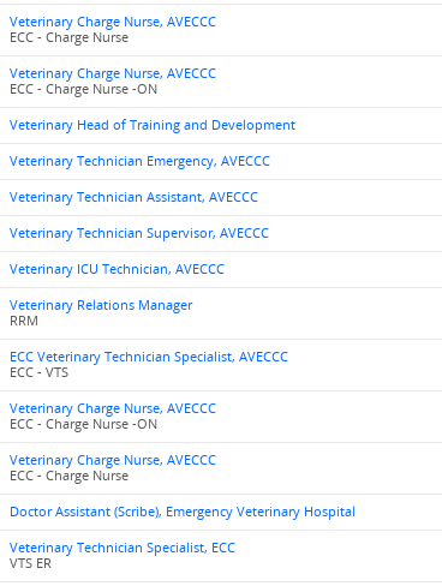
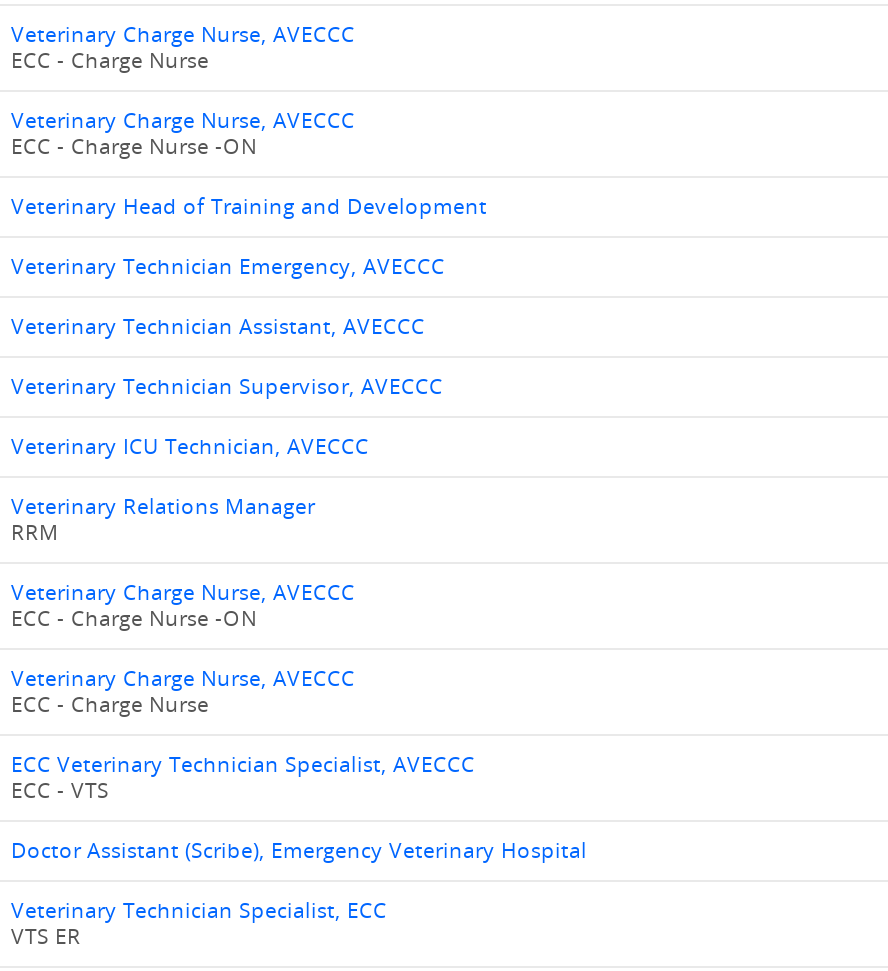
moved down: ECC Veterinary Technician Specialist, AVECCC | ECC - VTS

moved up: Veterinary Charge Nurse, AVECCC | ECC - Charge Nurse -ON | Veterinary Charge Nurse, AVECCC | ECC - Charge Nurse
